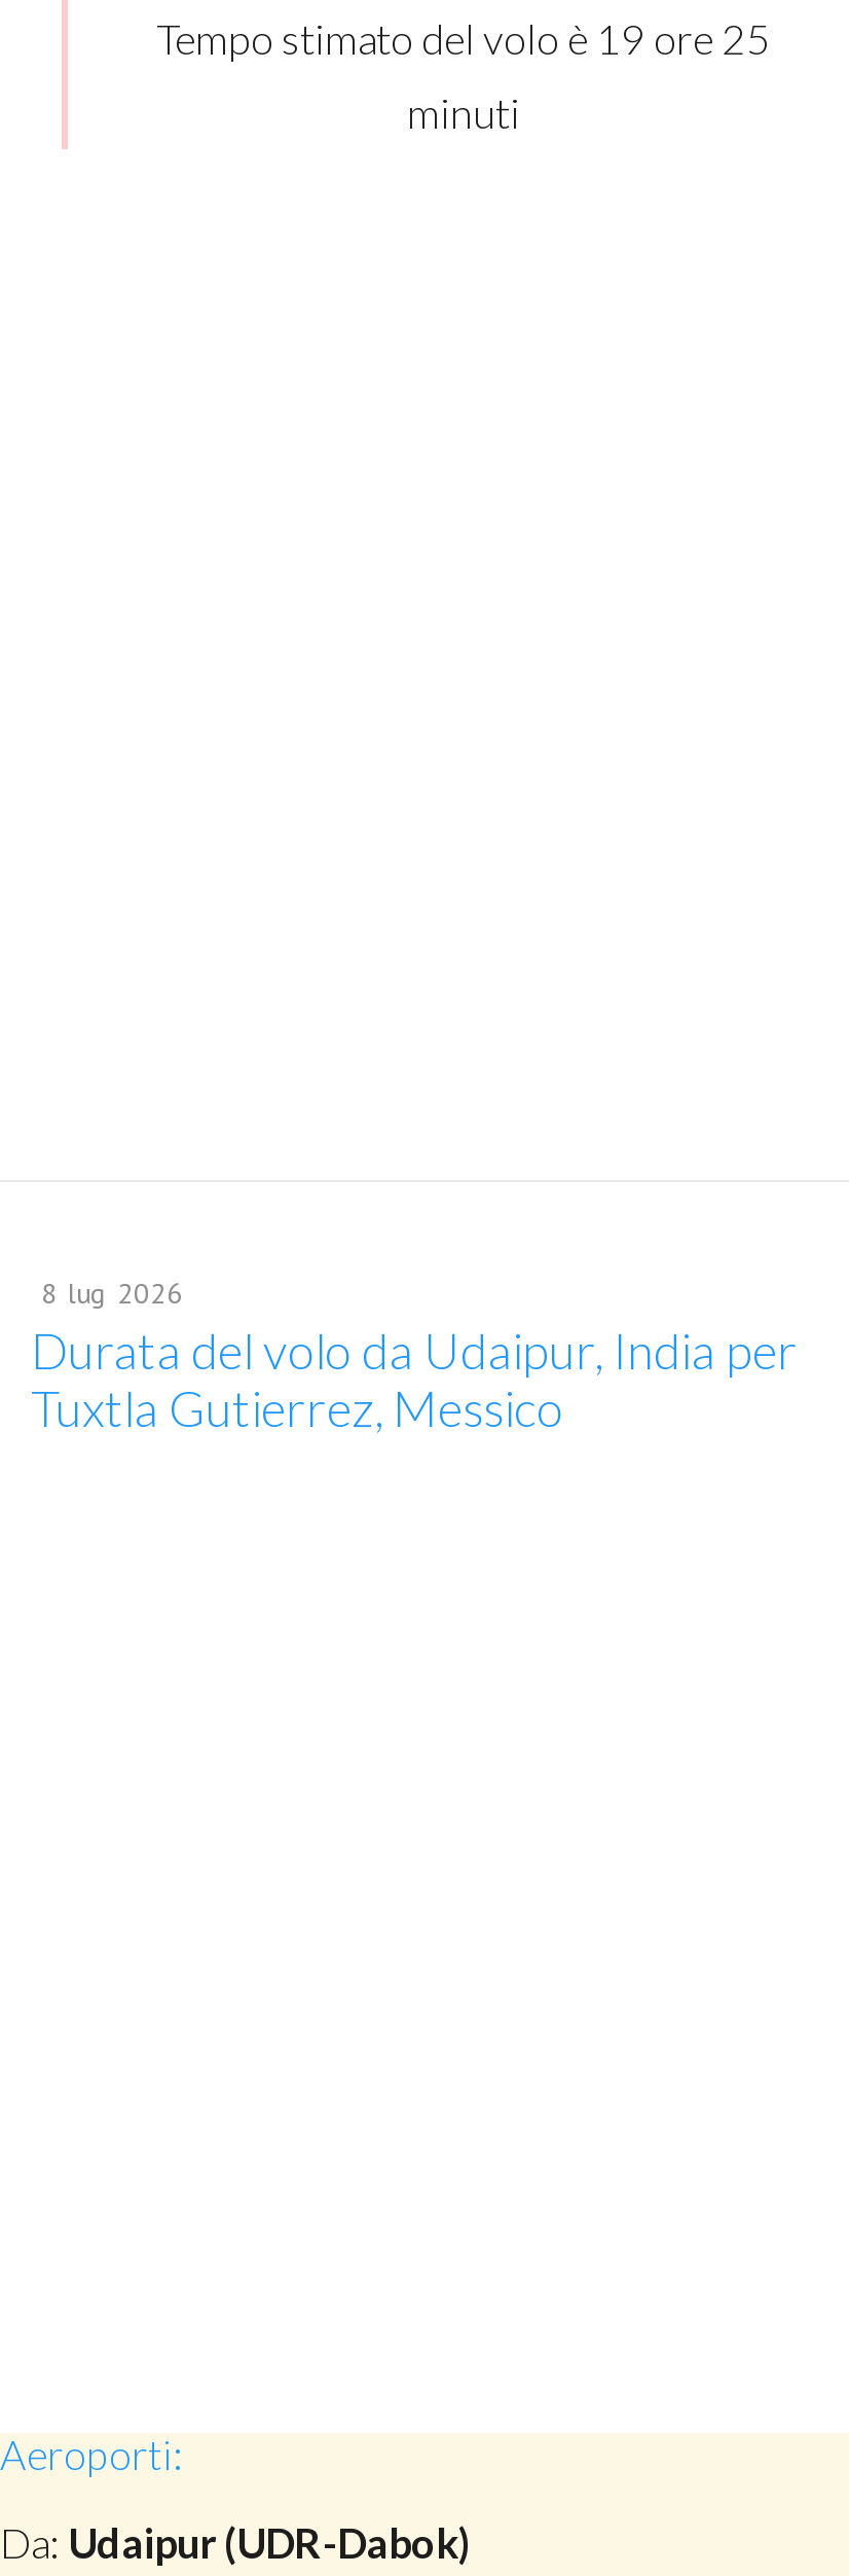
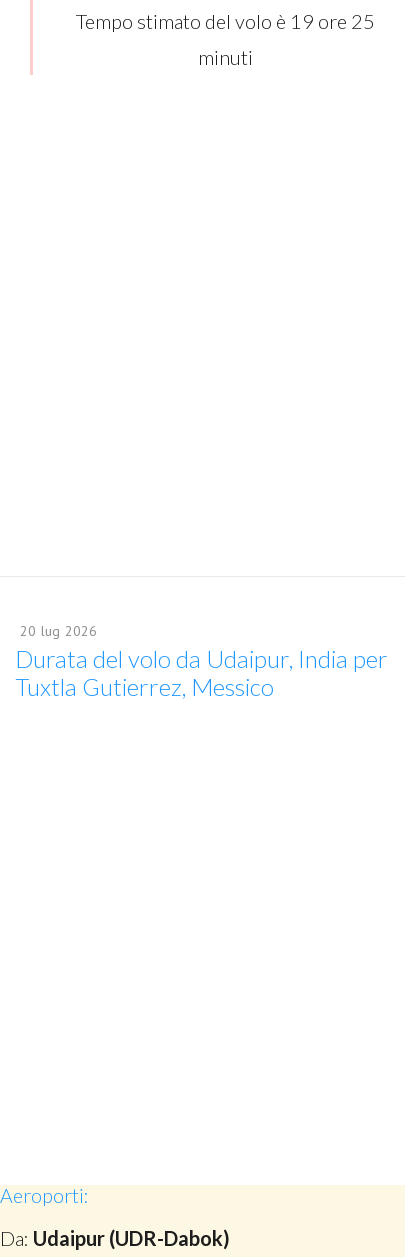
- 8 lug 2026
+ 20 lug 2026
